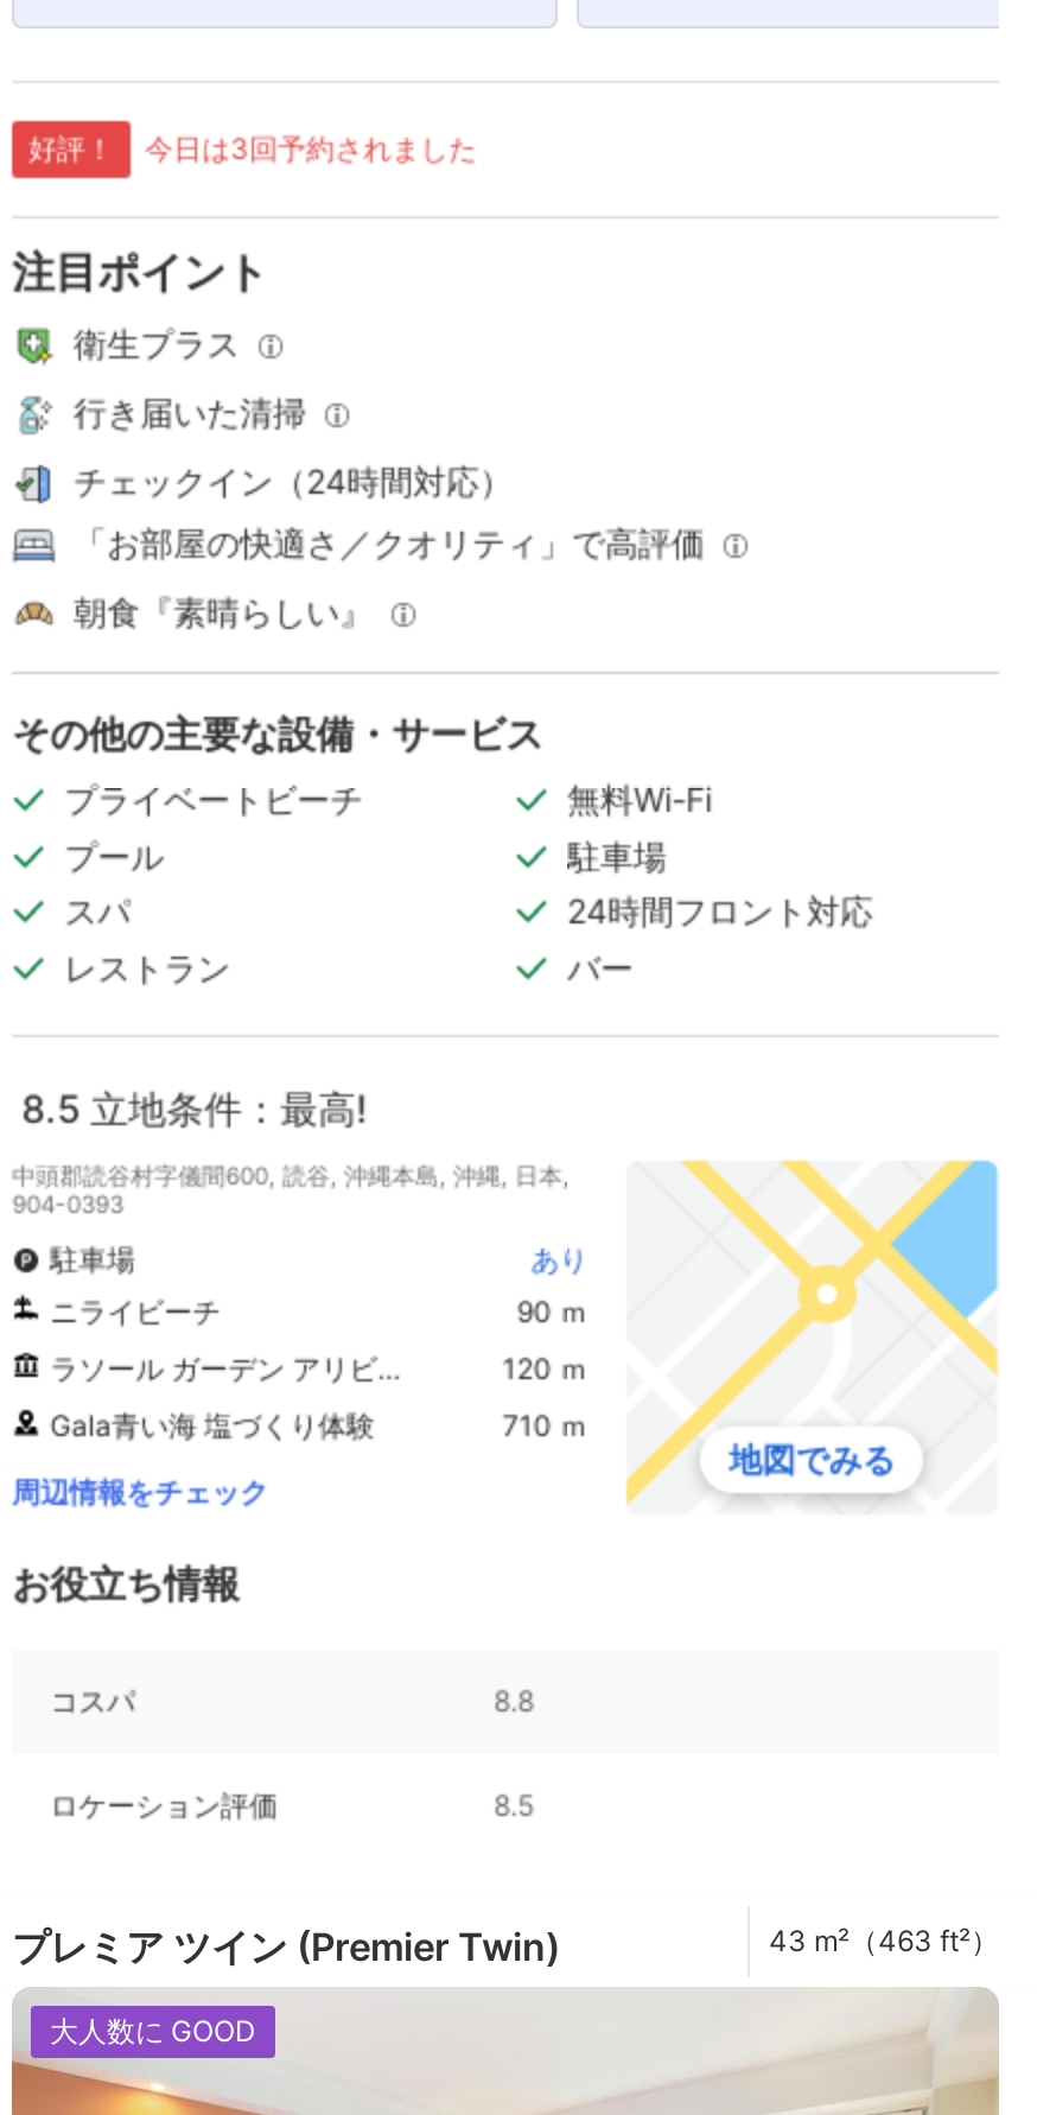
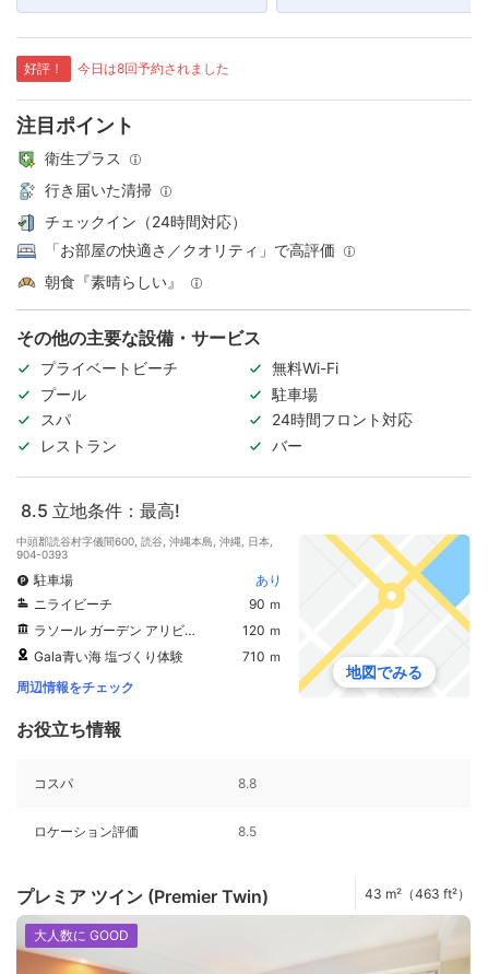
- 今日は3回予約されました
+ 今日は8回予約されました
